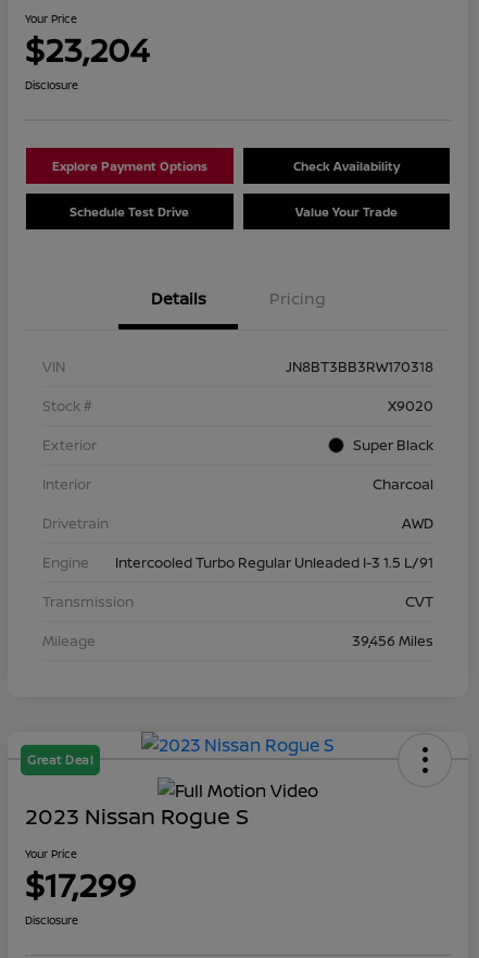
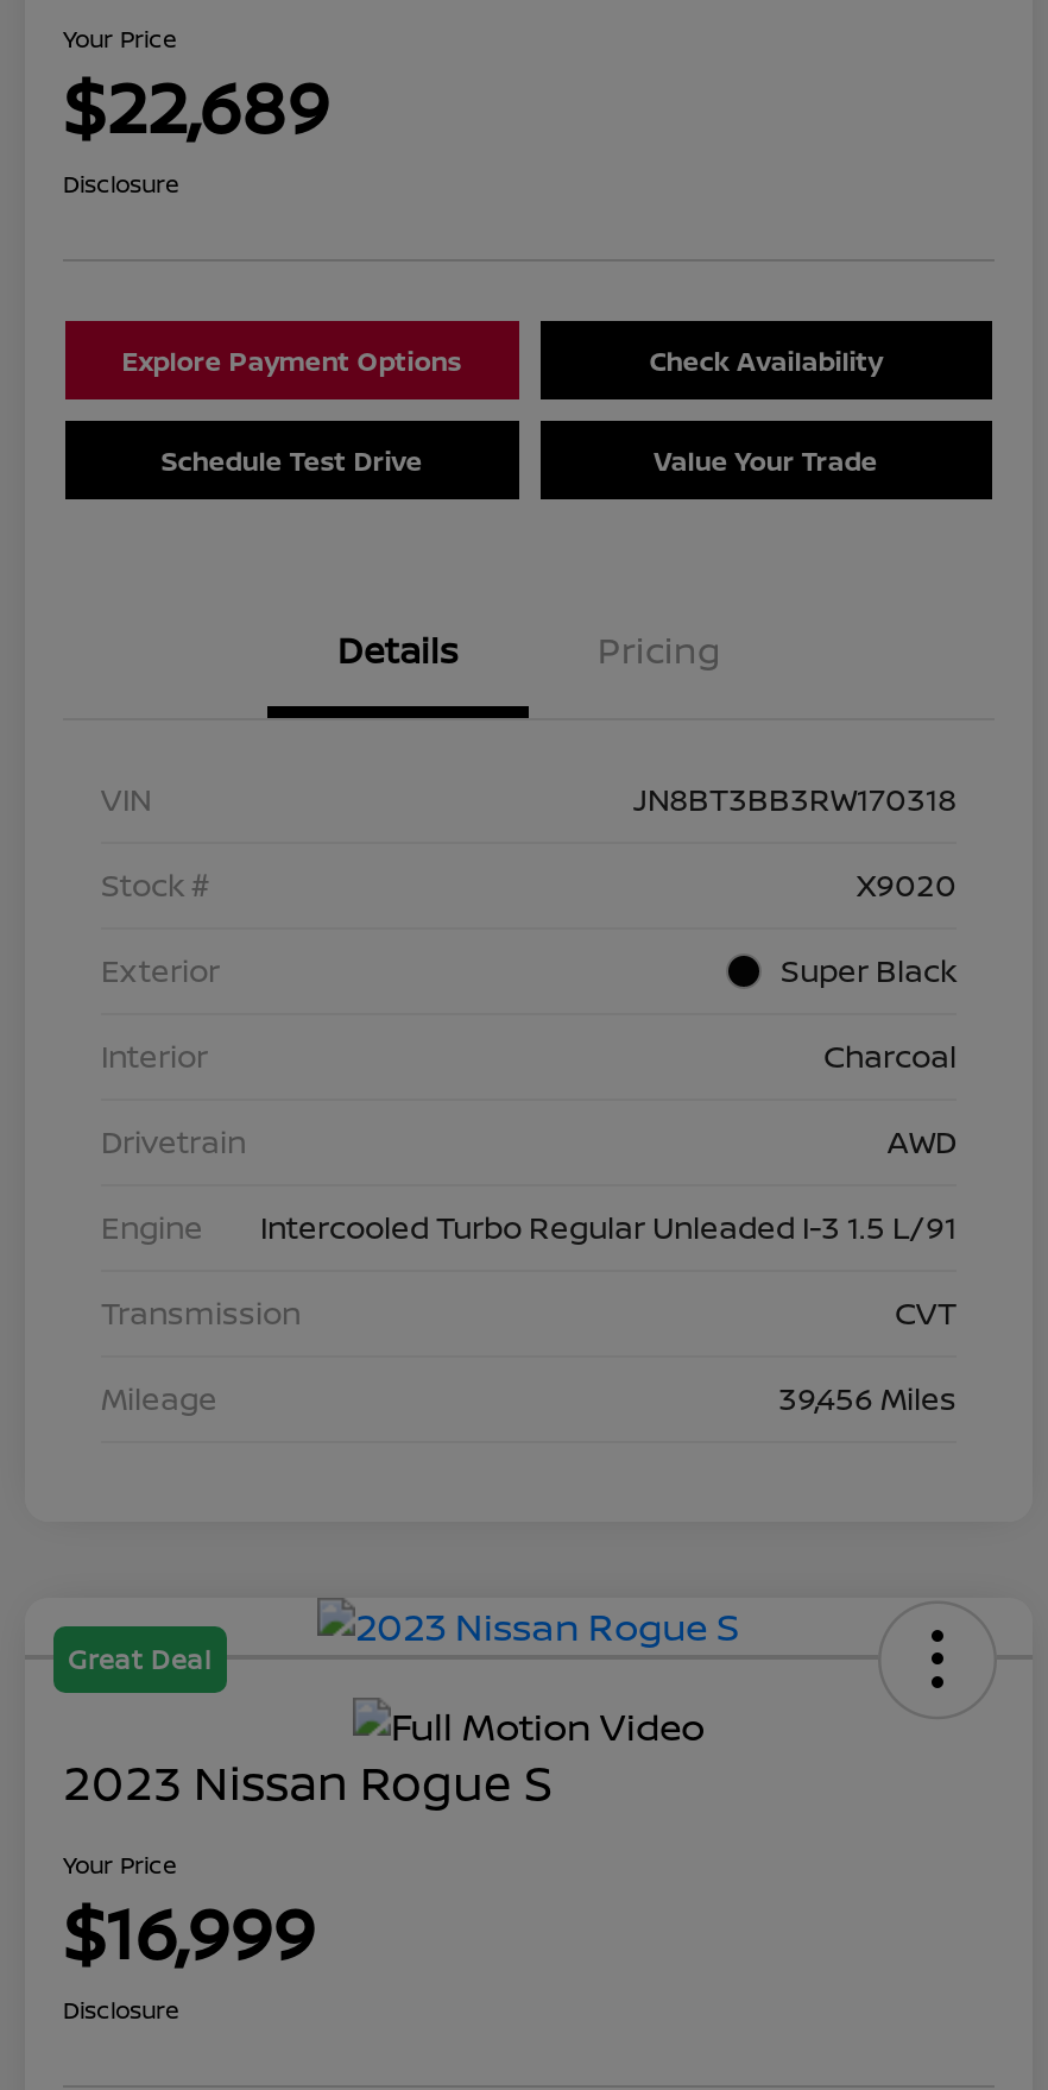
- $23,204
+ $22,689

- $17,299
+ $16,999
